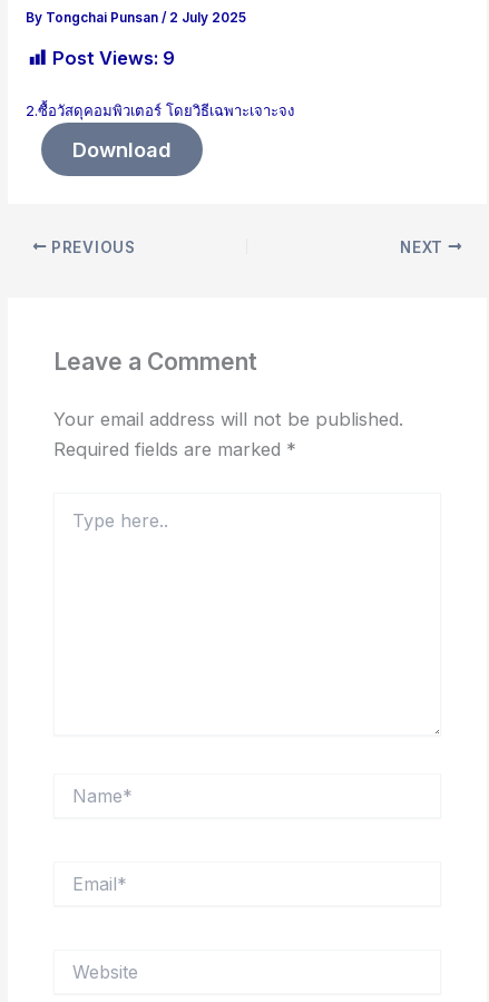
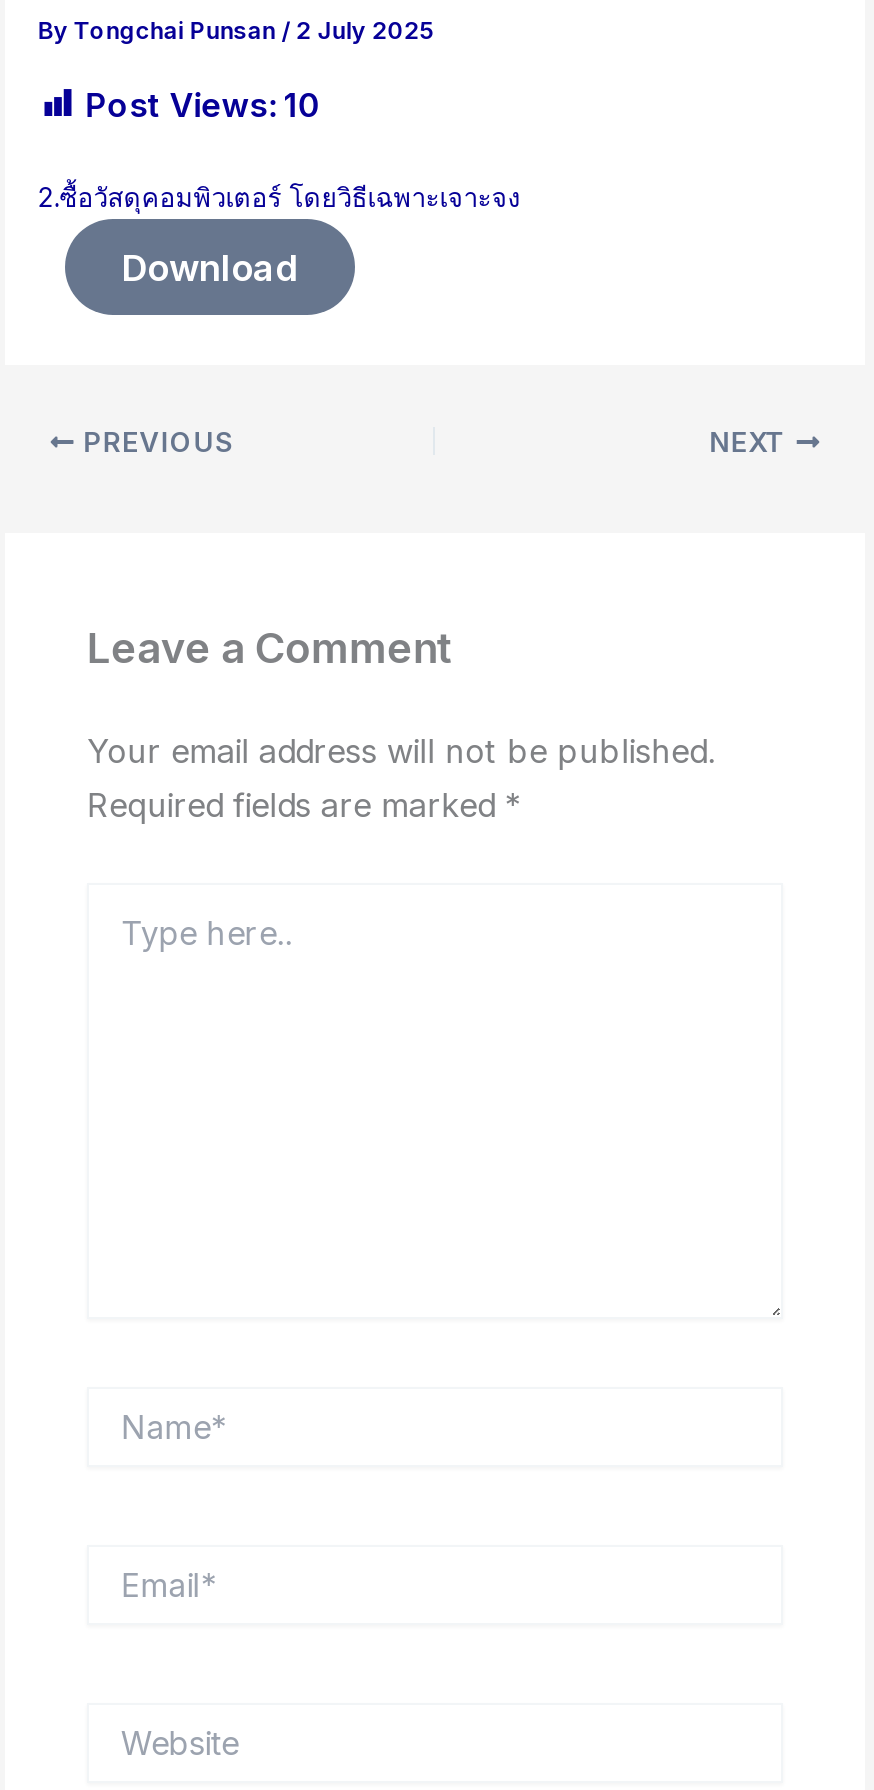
- Post Views: 9
+ Post Views: 10
